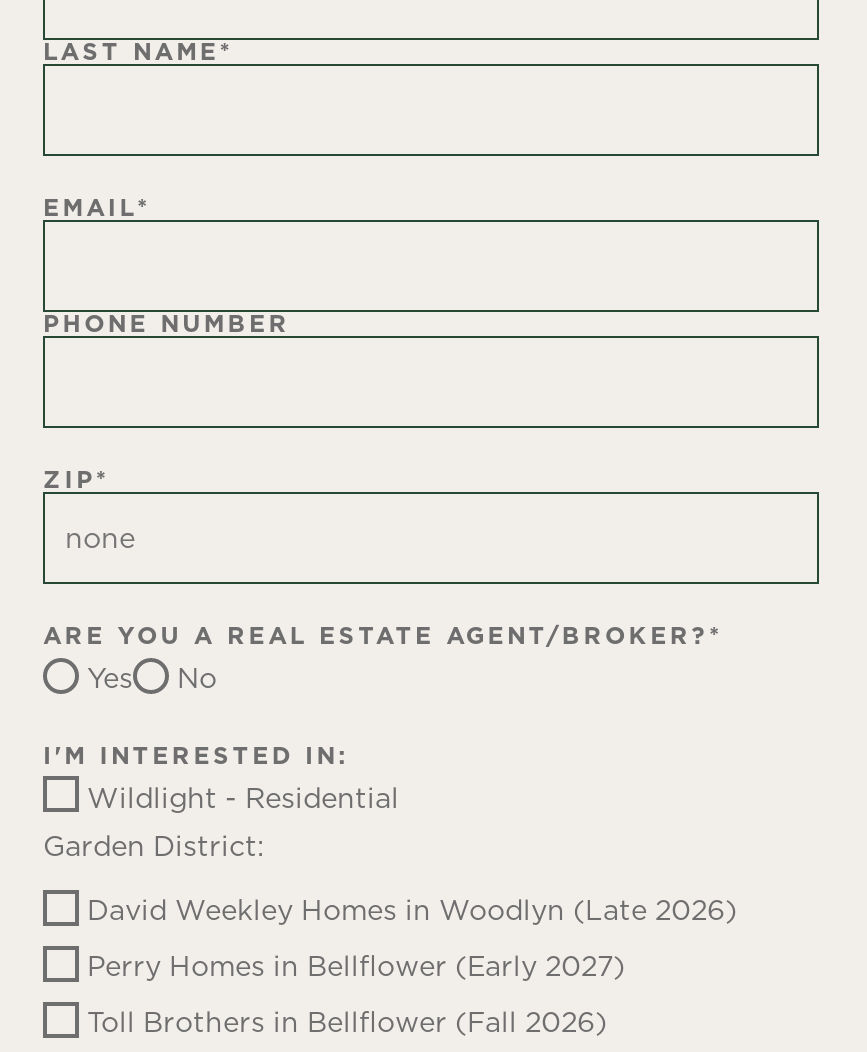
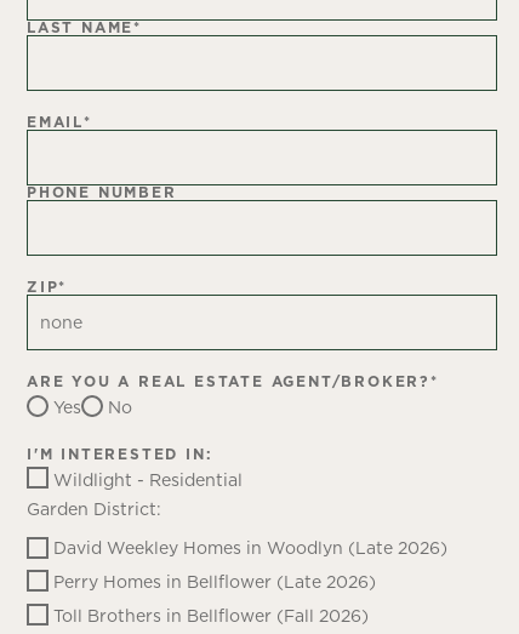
- Perry Homes in Bellflower (Early 2027)
+ Perry Homes in Bellflower (Late 2026)
